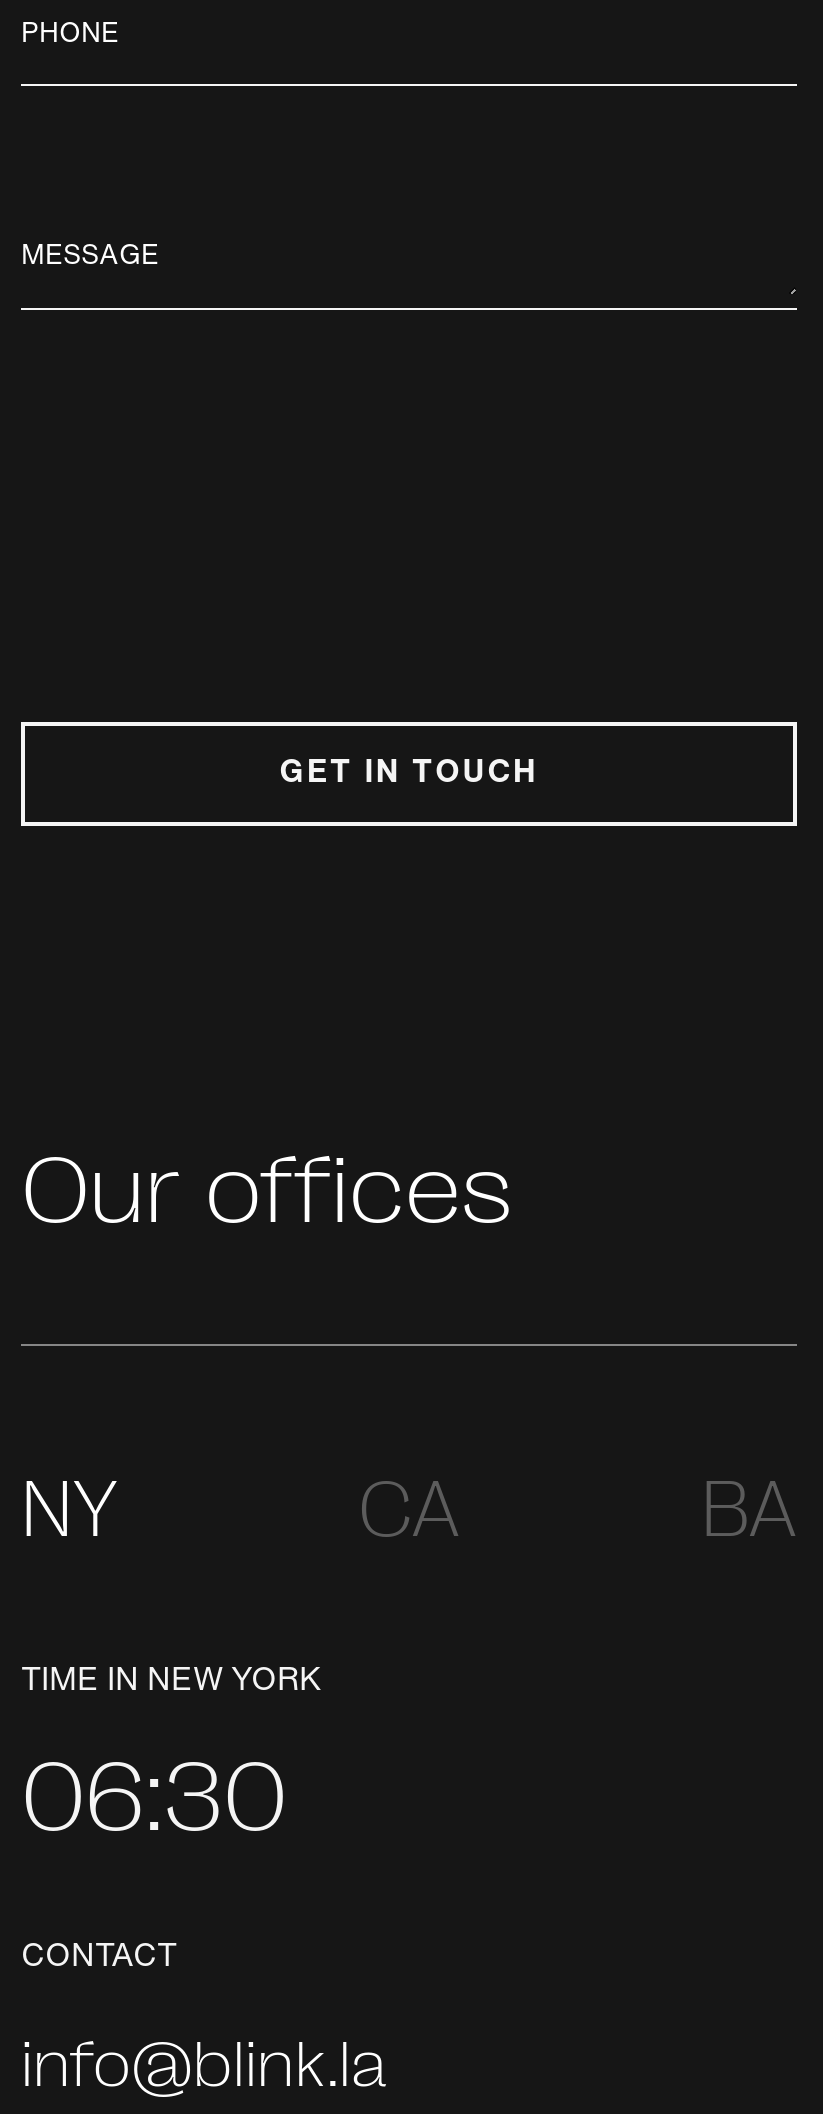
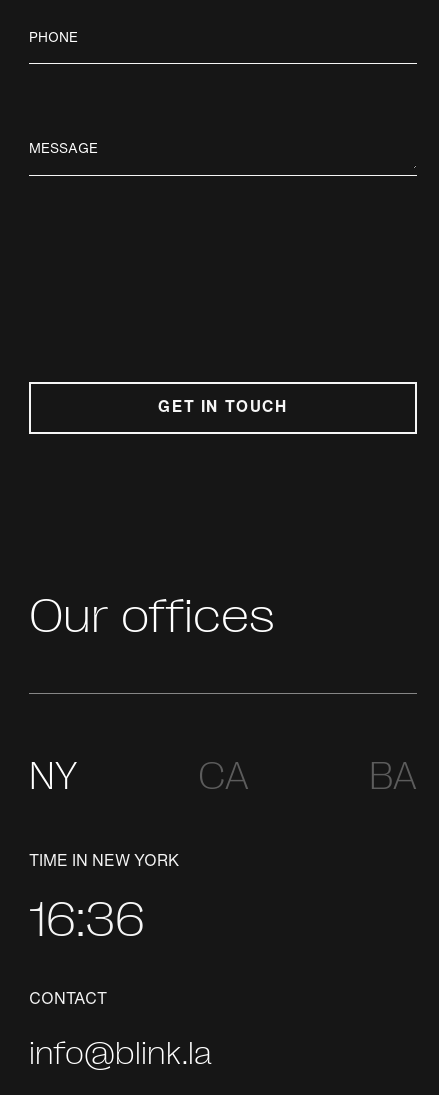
- 06:30
+ 16:36
